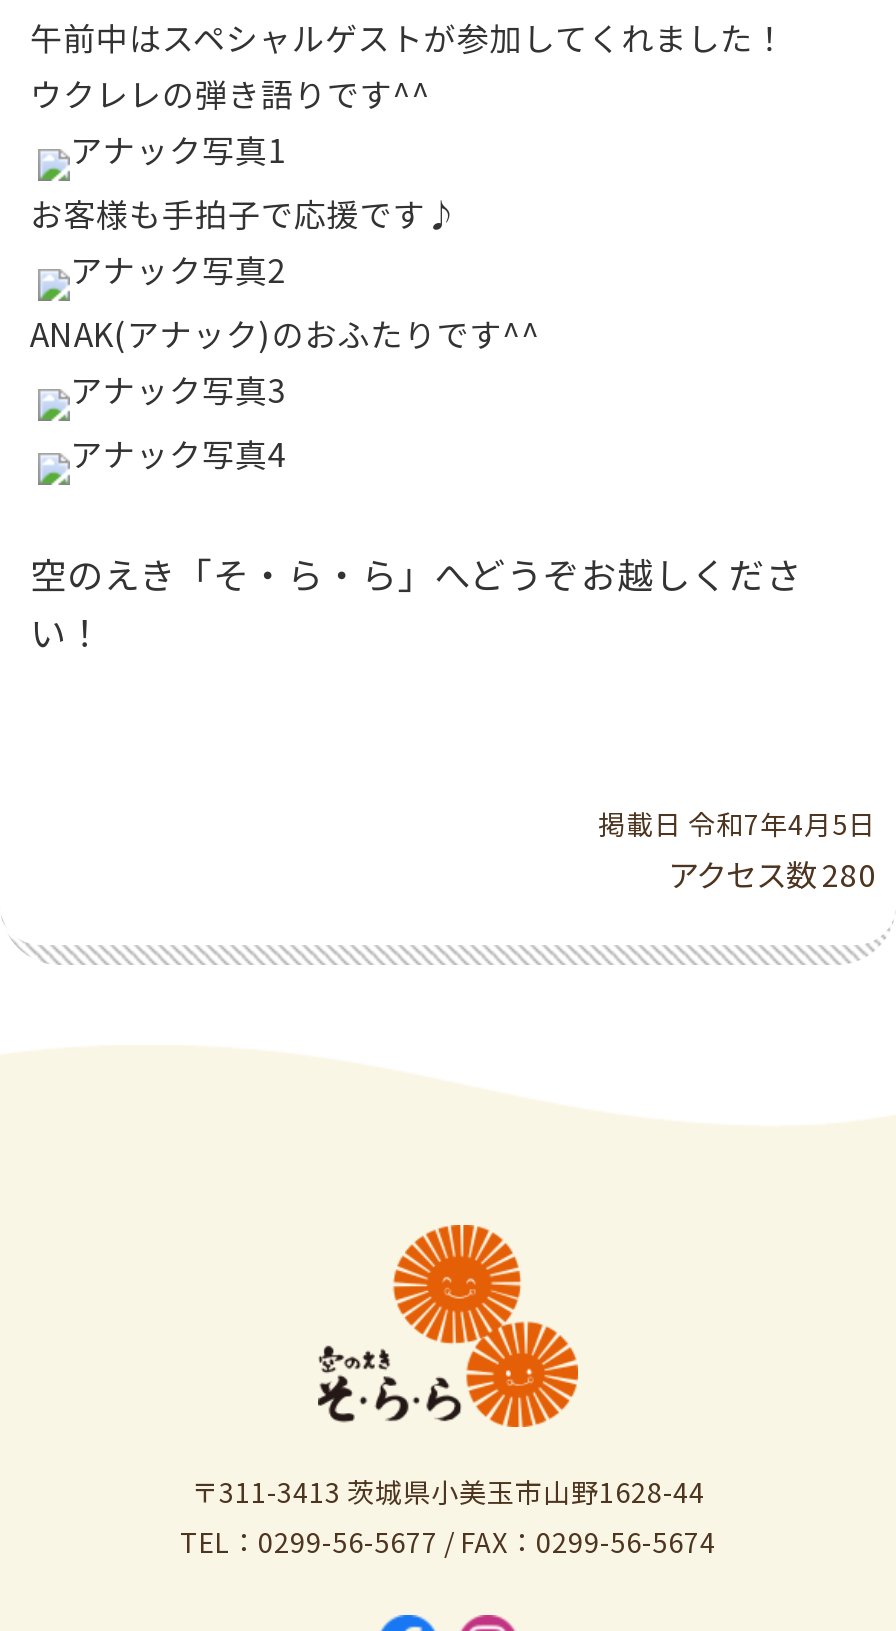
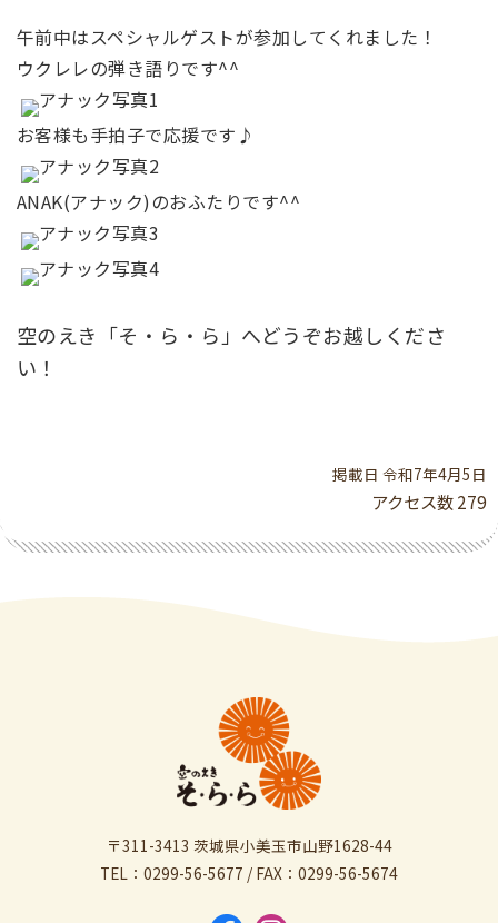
- アクセス数280
+ アクセス数279
